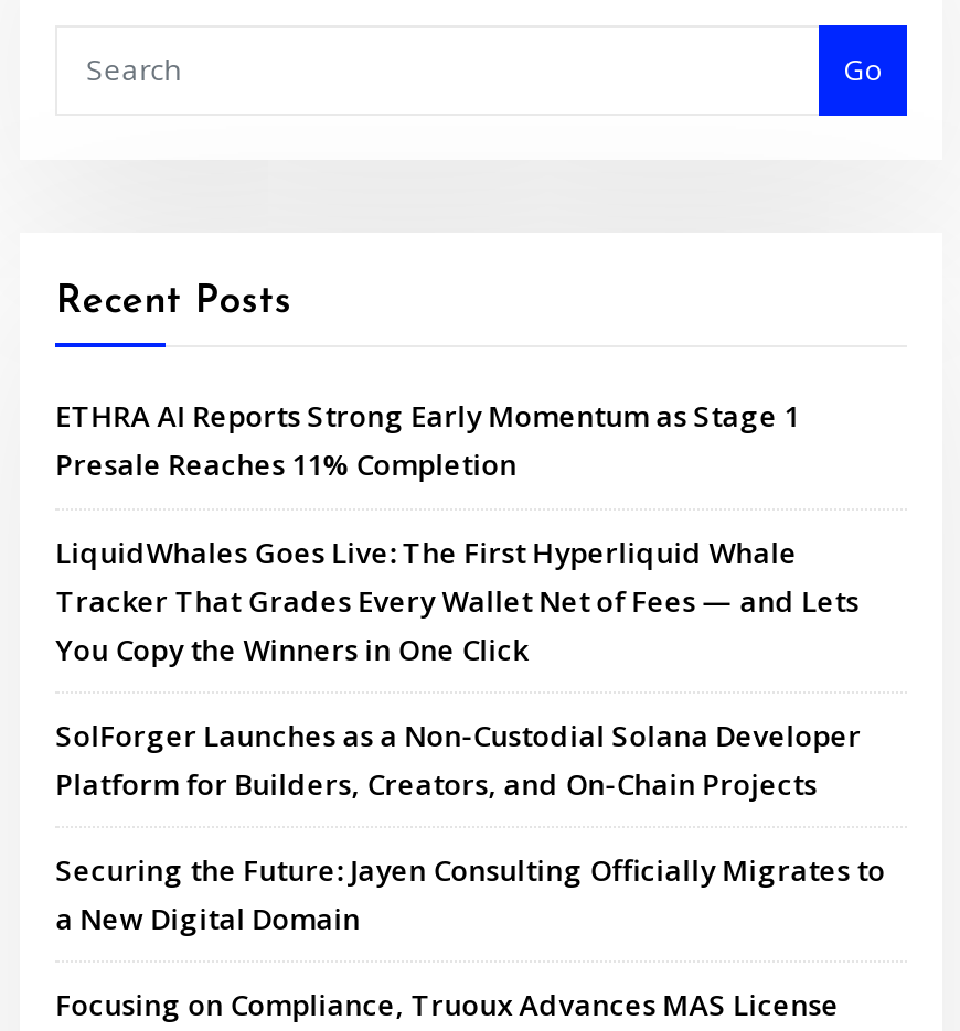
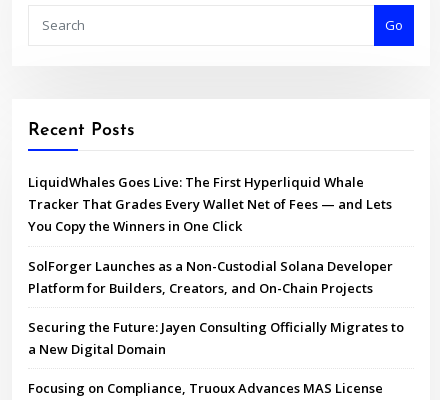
- ETHRA AI Reports Strong Early Momentum as Stage 1
- Presale Reaches 11% Completion
